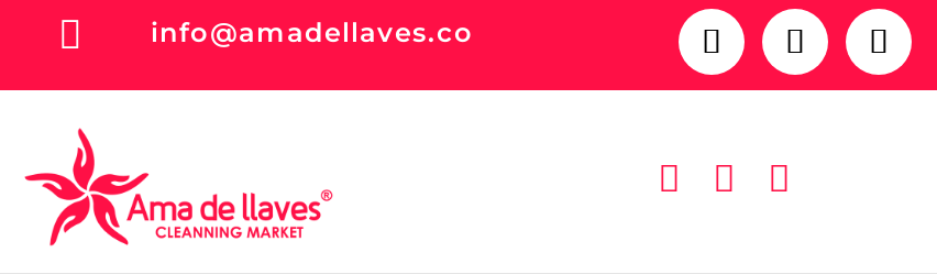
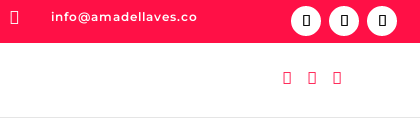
- [image]
